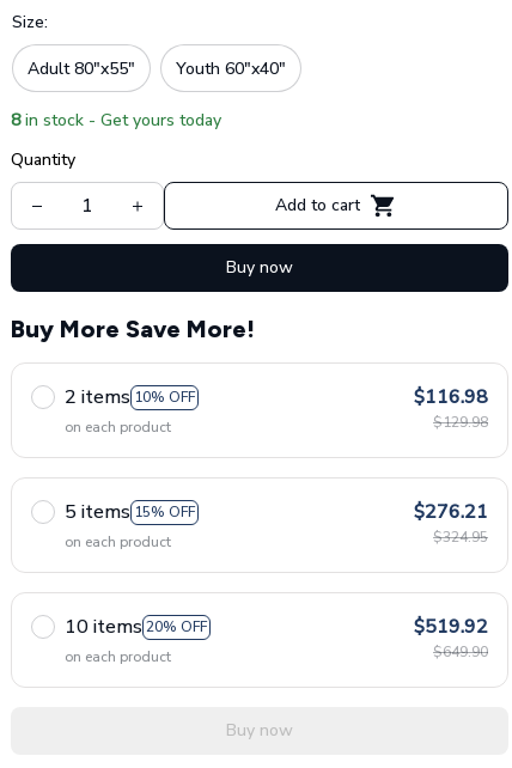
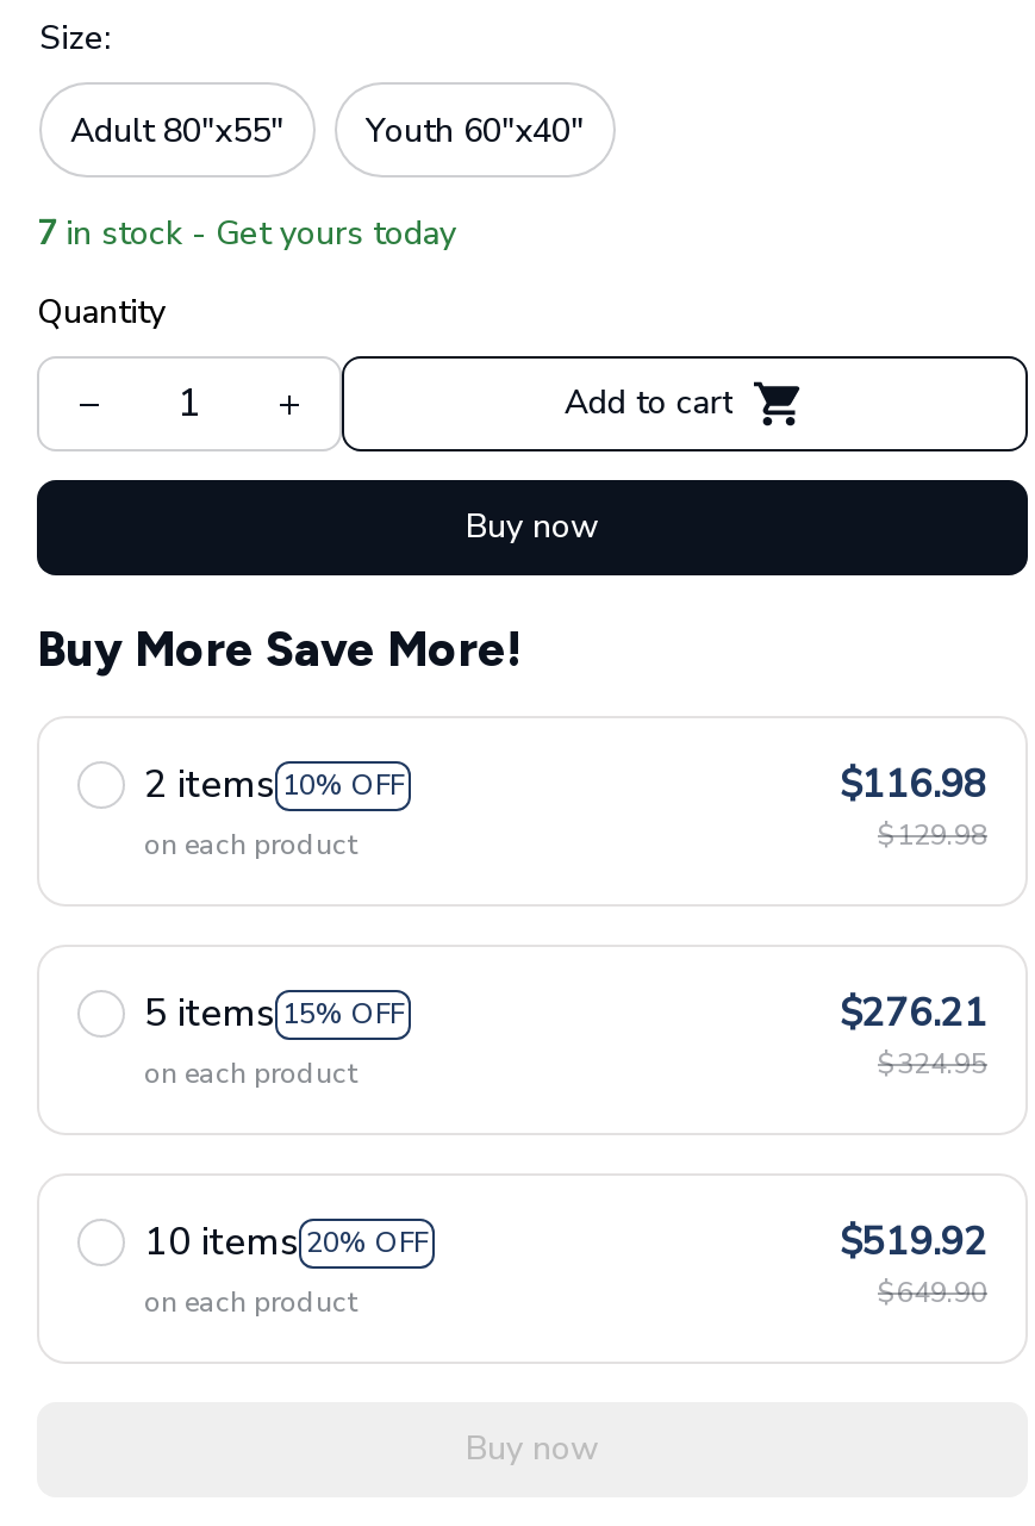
- 8 in stock - Get yours today
+ 7 in stock - Get yours today
